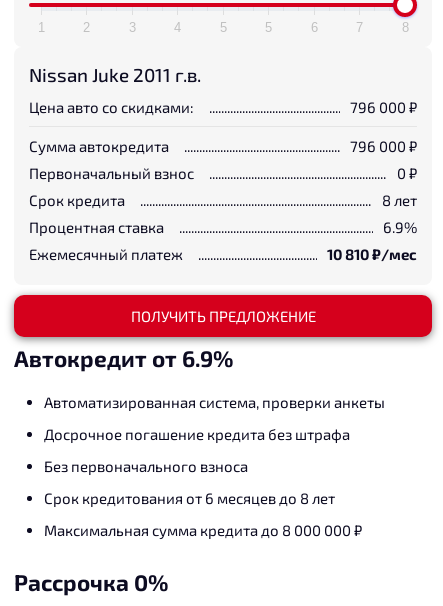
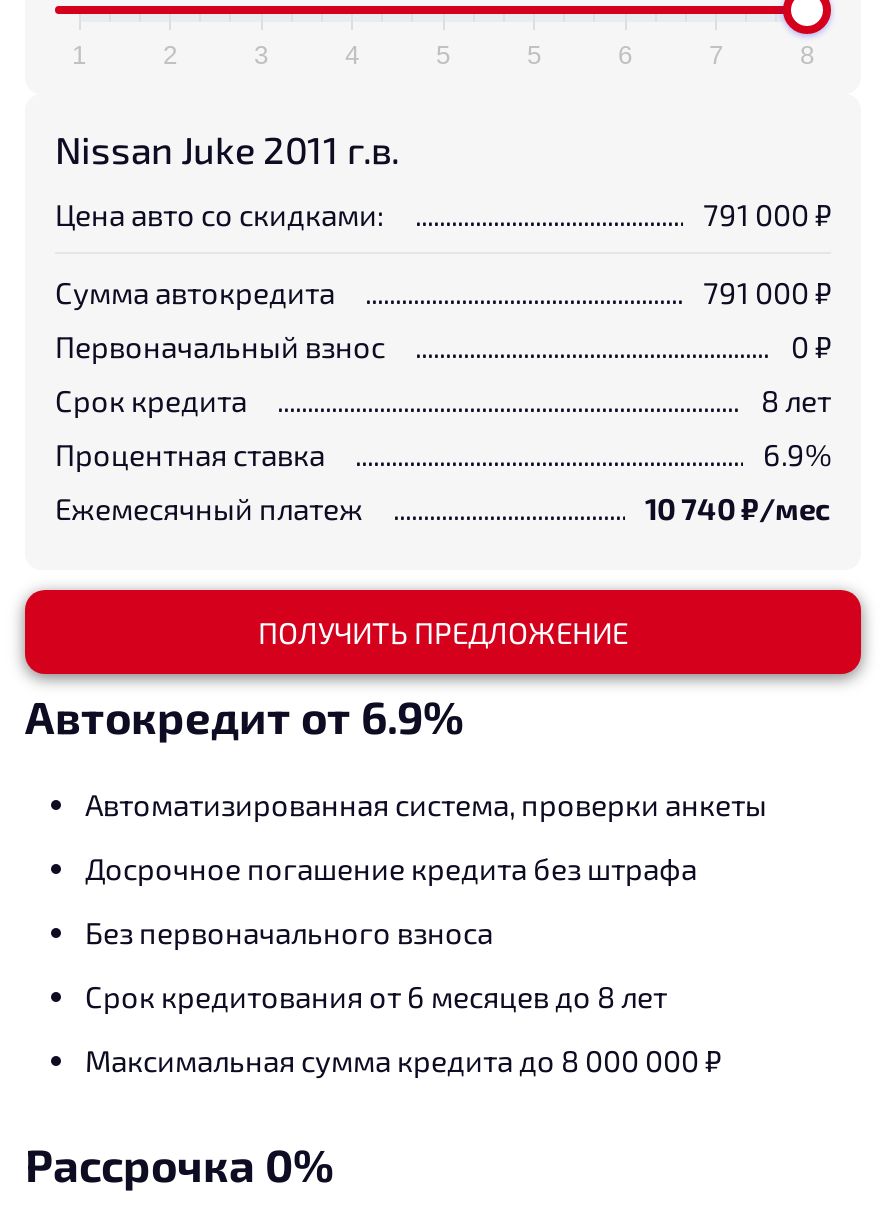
- 796 000 ₽
+ 791 000 ₽

- 796 000 ₽
+ 791 000 ₽

- 10 810₽/мес
+ 10 740₽/мес
